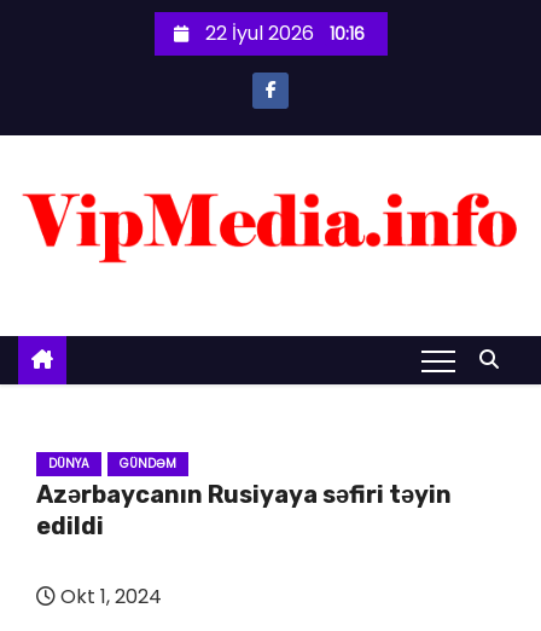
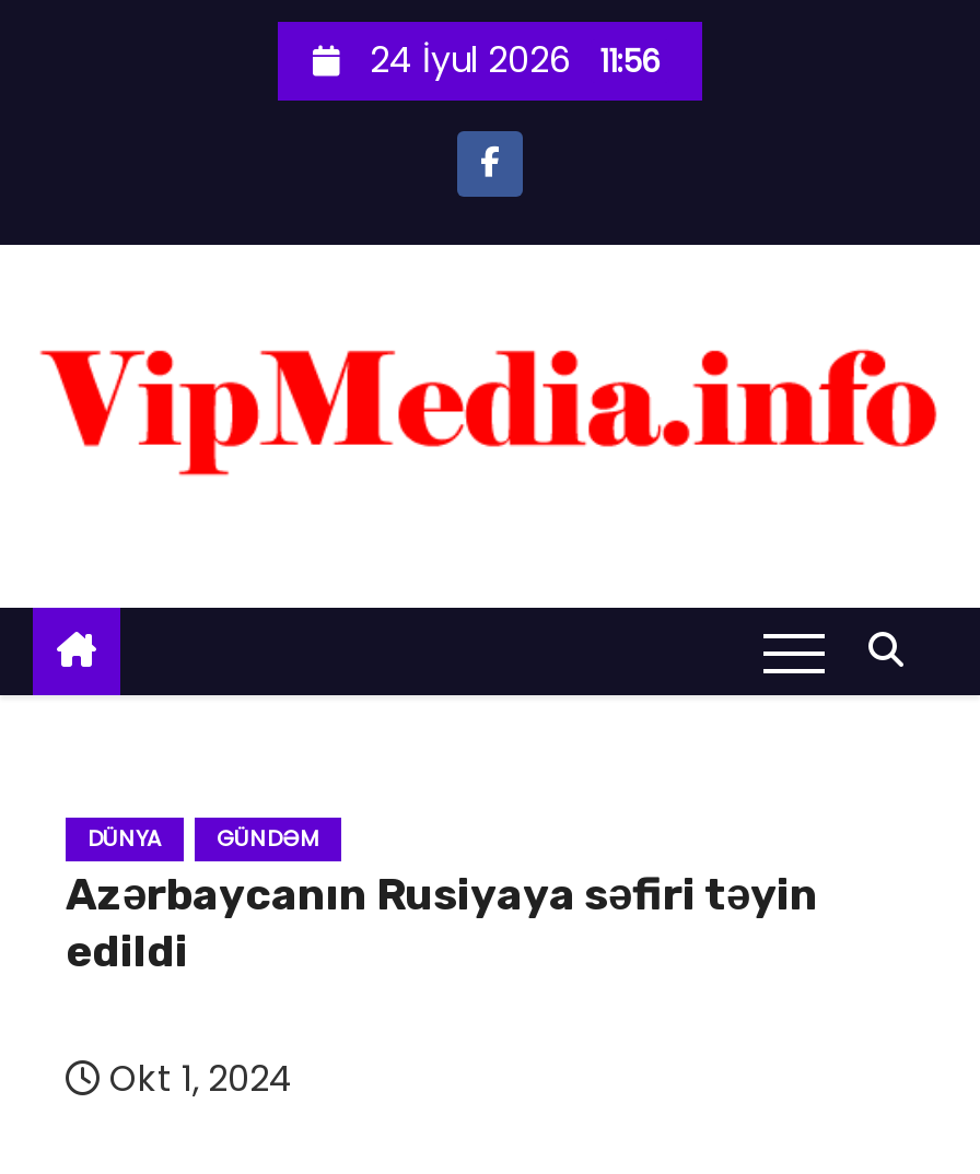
- 22 İyul 2026 10:16
+ 24 İyul 2026 11:56
